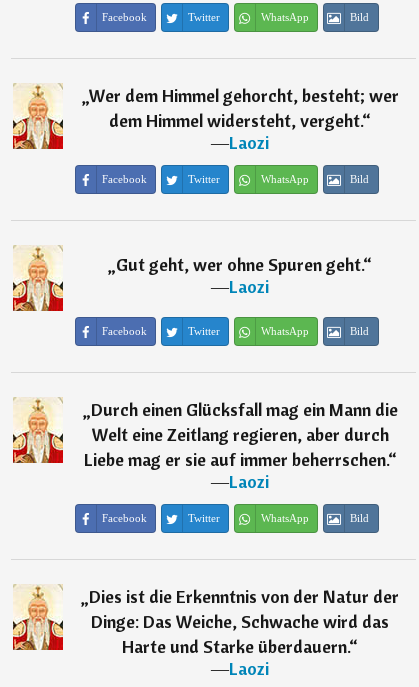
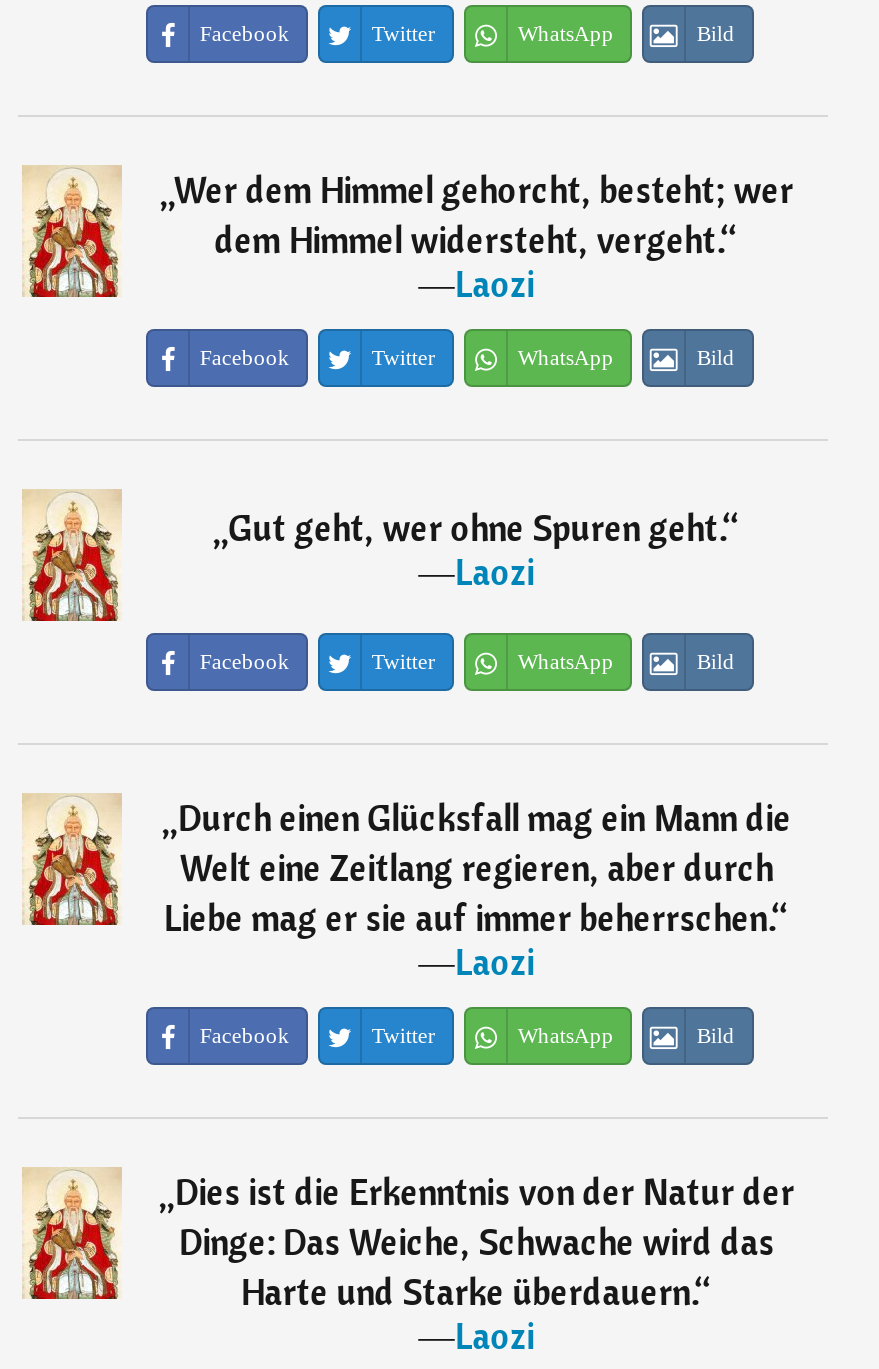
- [image]
+ [image]

- [image]
+ [image]

- [image]
+ [image]

- [image]
+ [image]
